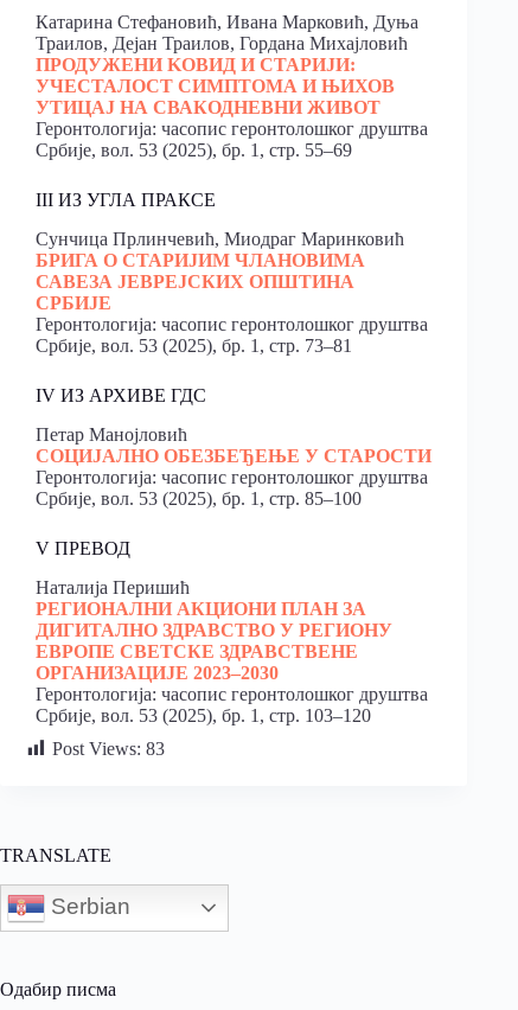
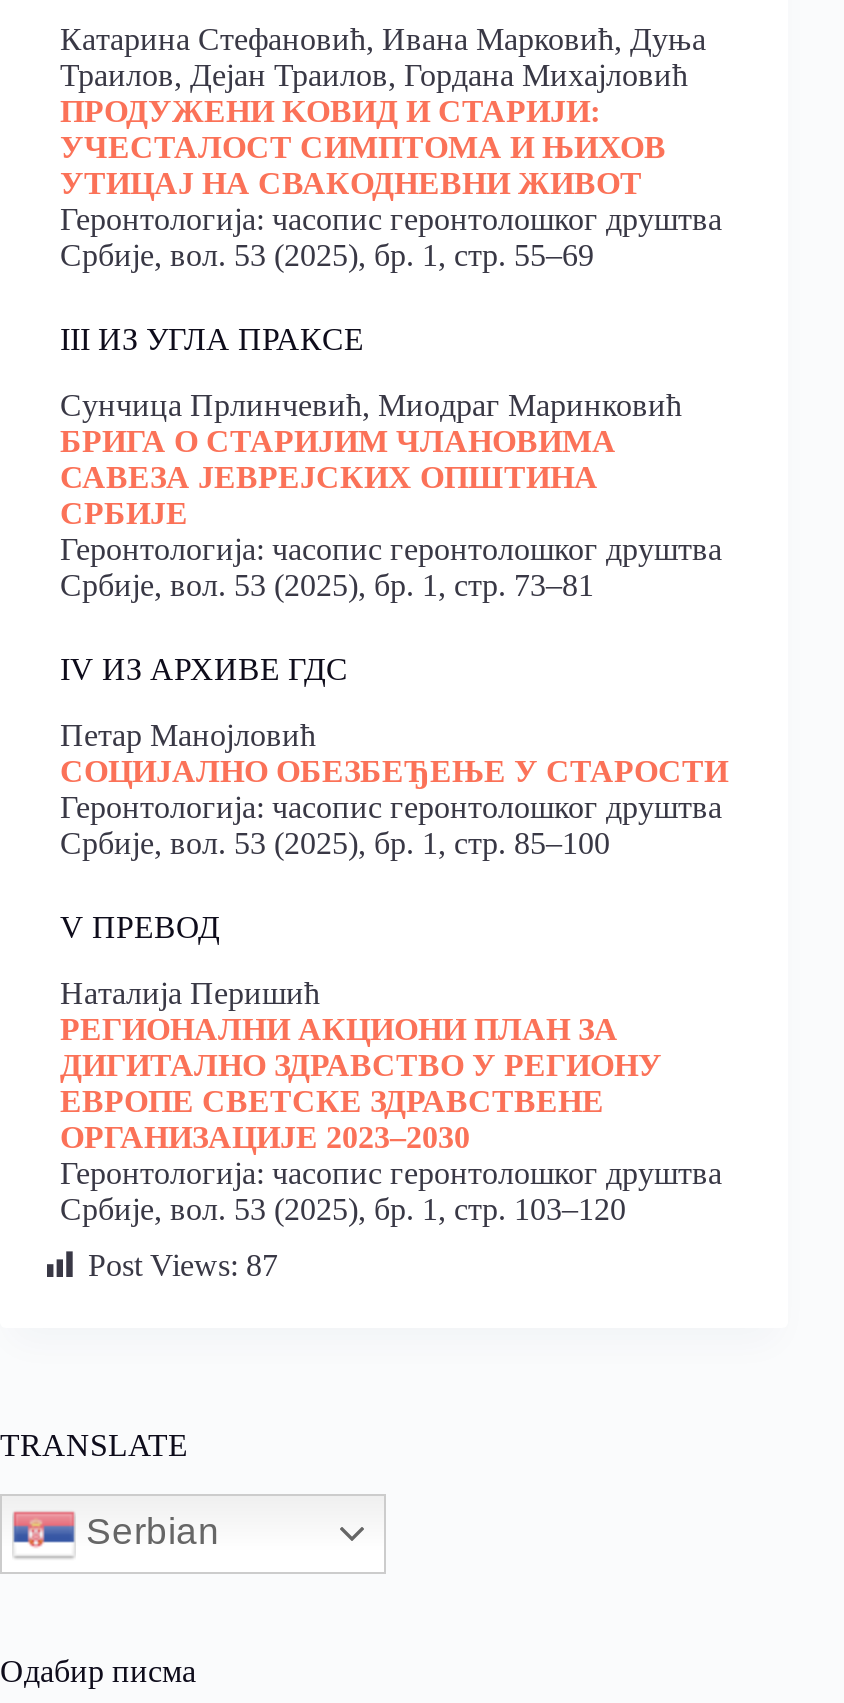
- Post Views: 83
+ Post Views: 87
